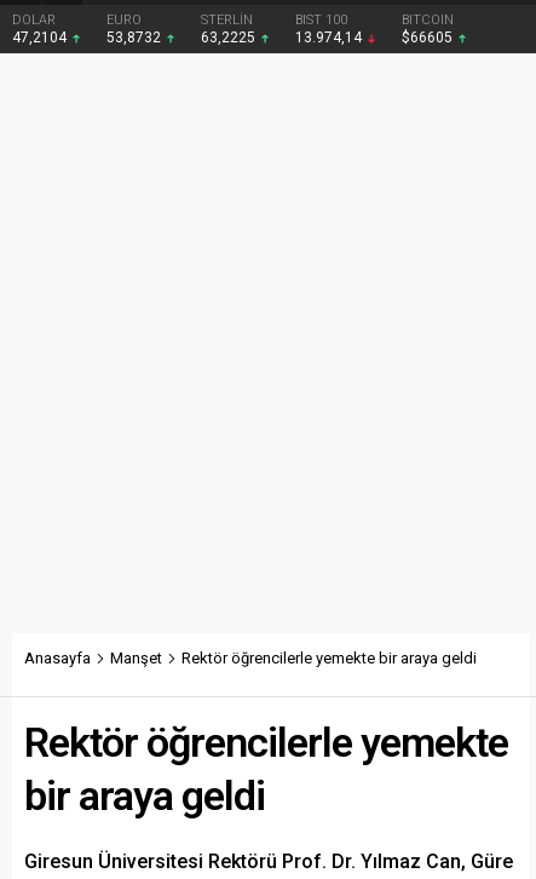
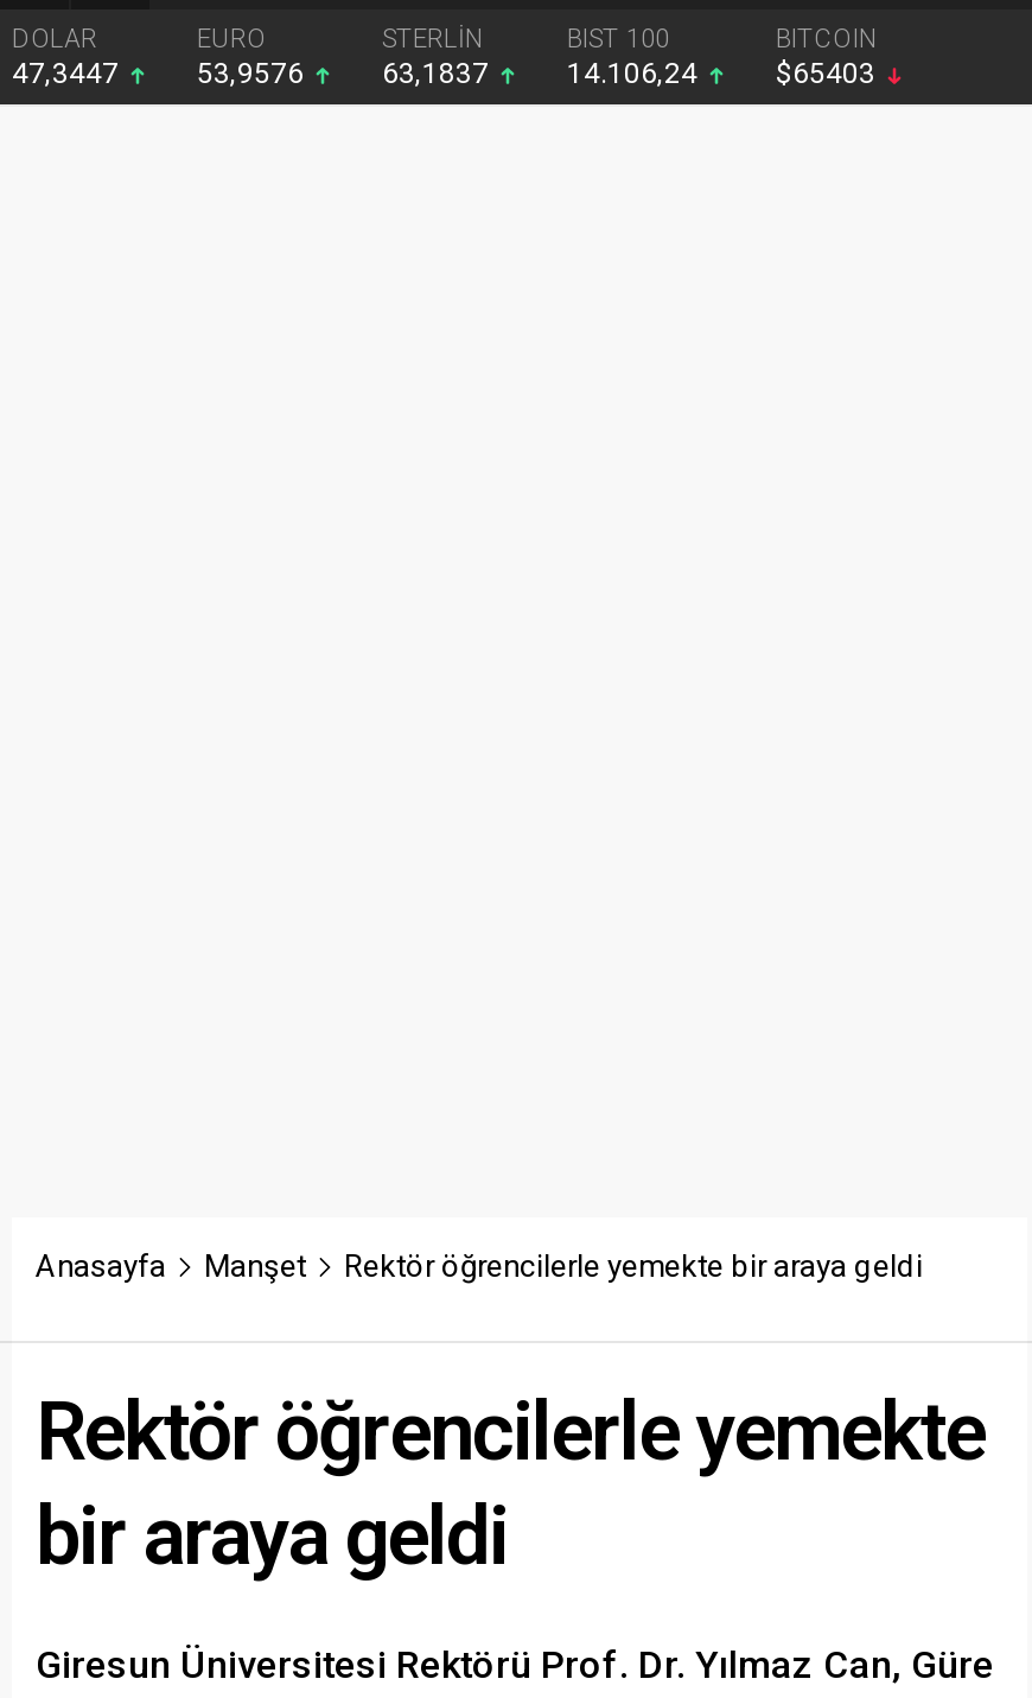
- 47,2104
+ 47,3447

- 53,8732
+ 53,9576

- 63,2225
+ 63,1837

- 13.974,14
+ 14.106,24

- $66605
+ $65403
